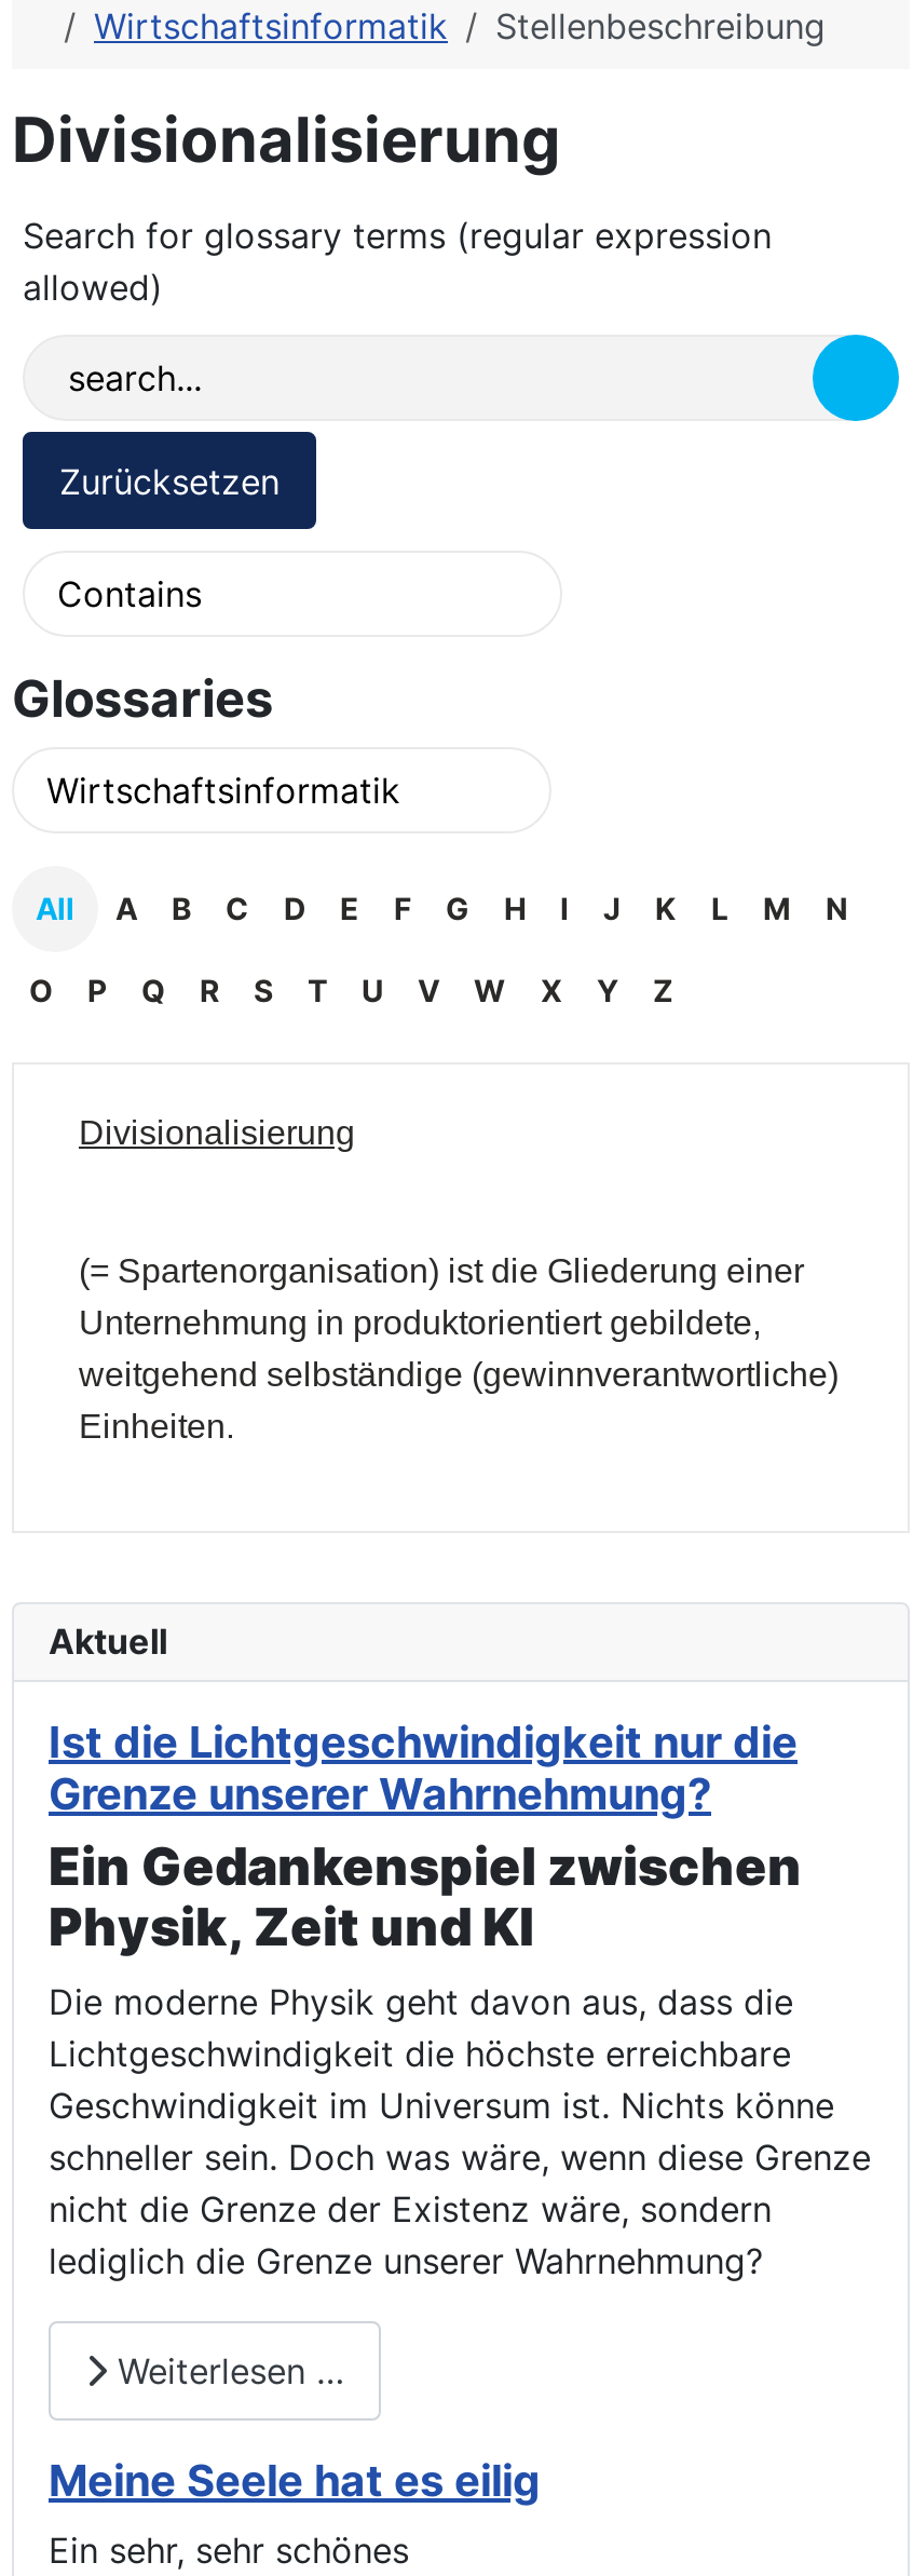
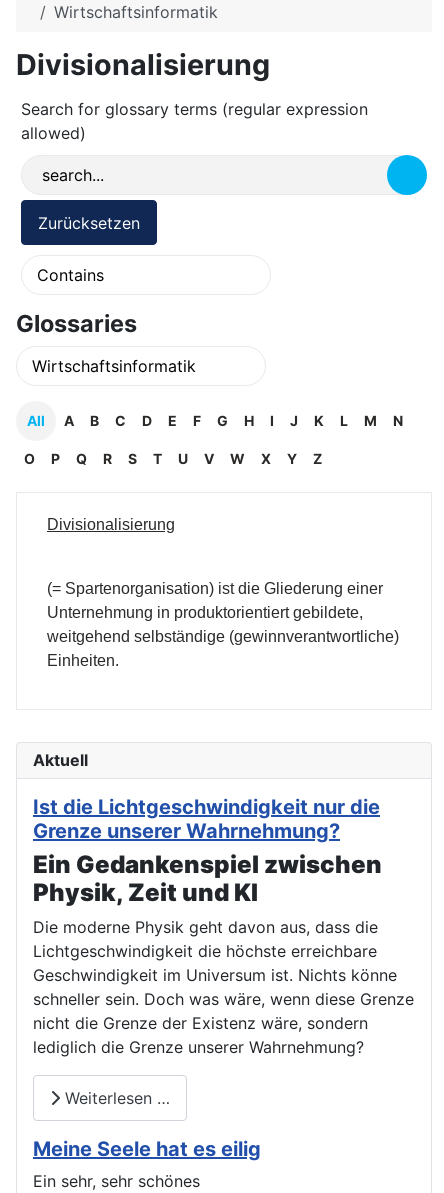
- Stellenbeschreibung
